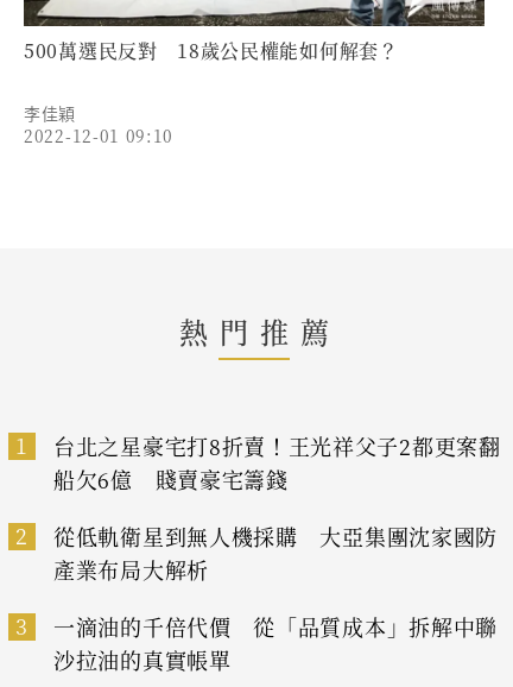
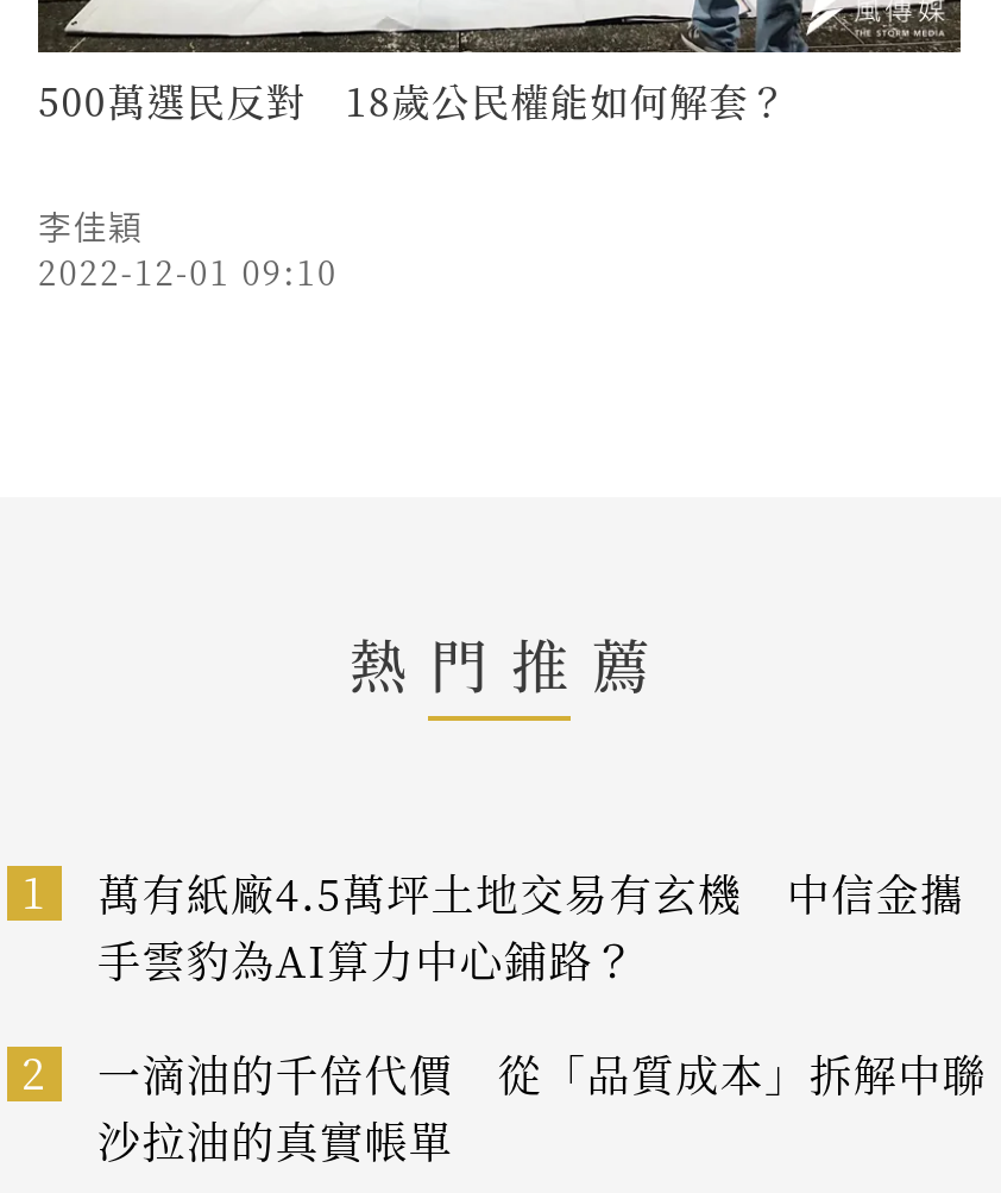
- 台北之星豪宅打8折賣！王光祥父子2都更案翻
- 船欠6億 賤賣豪宅籌錢
+ 萬有紙廠4.5萬坪土地交易有玄機 中信金攜
+ 手雲豹為AI算力中心鋪路？

- 從低軌衛星到無人機採購 大亞集團沈家國防
- 產業布局大解析
- 3
